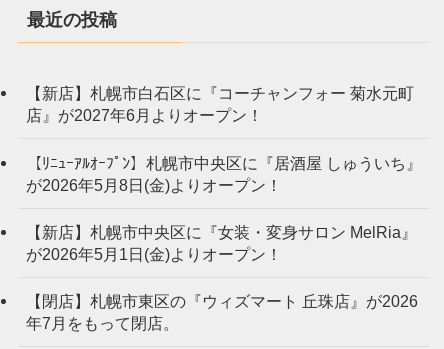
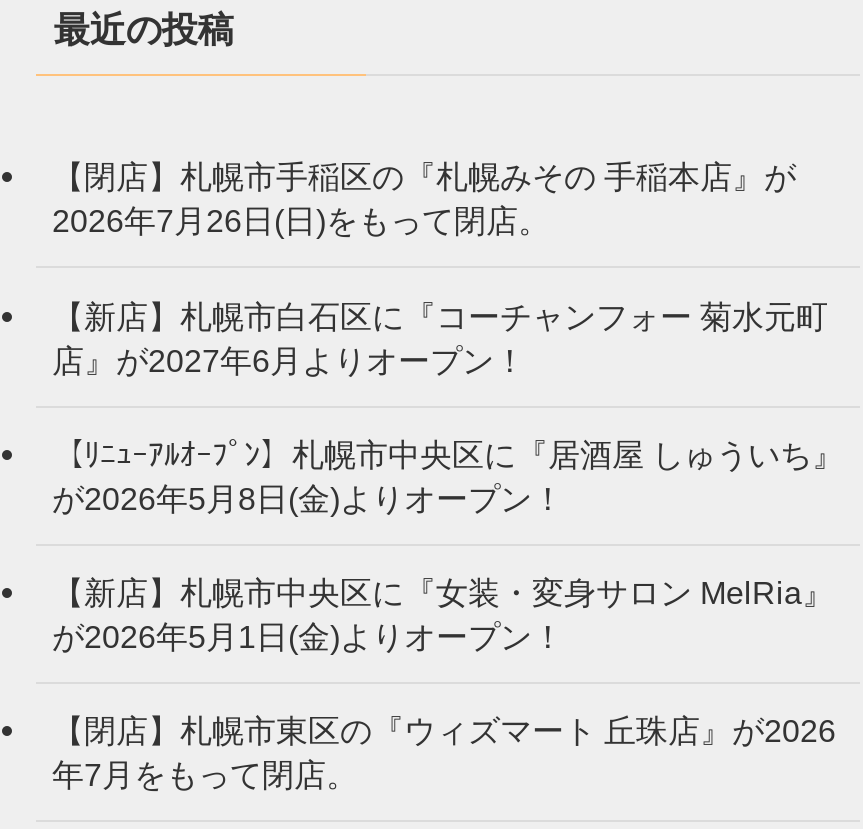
+ 【閉店】札幌市手稲区の『札幌みその 手稲本店』が
+ 2026年7月26日(日)をもって閉店。
